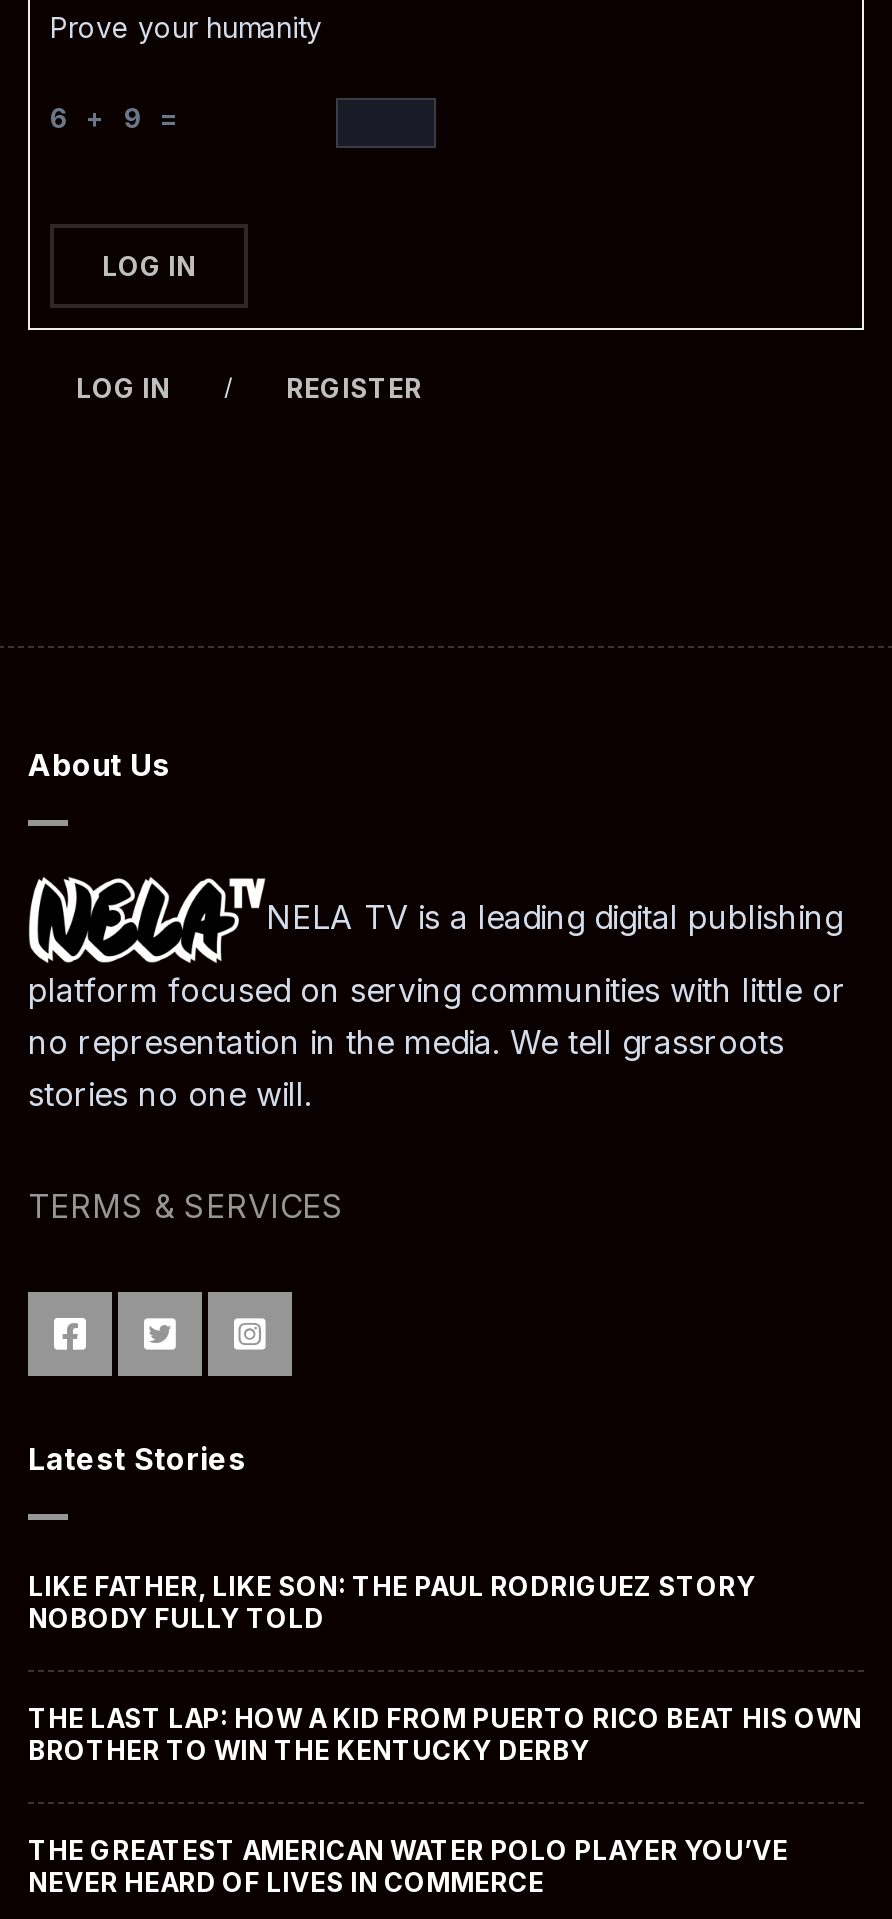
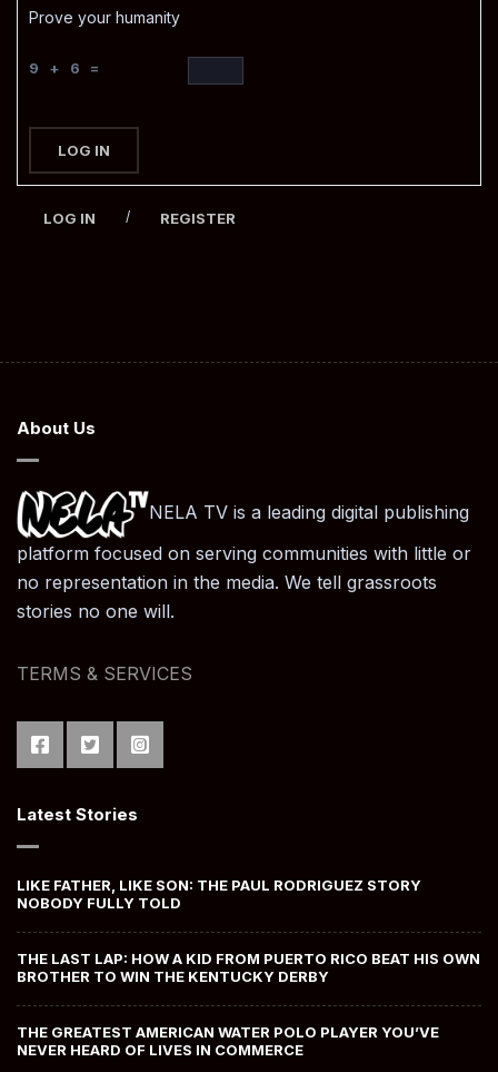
- 6 + 9 =
+ 9 + 6 =
